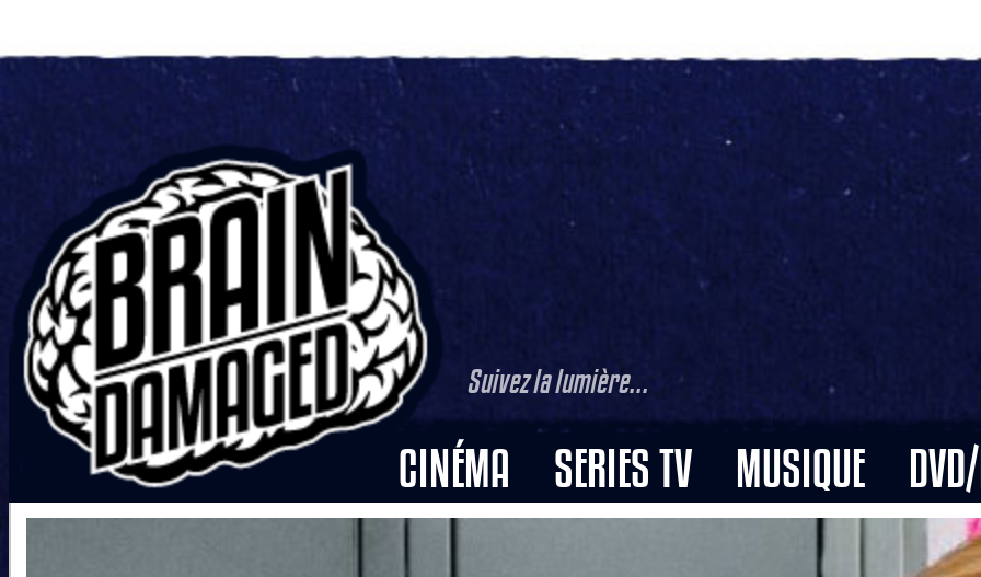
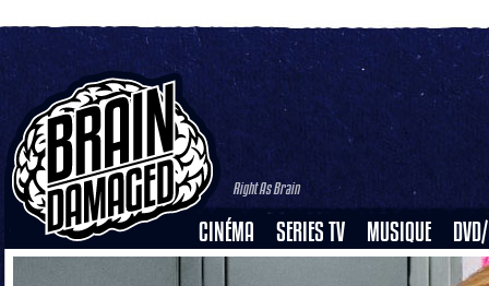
- Suivez la lumière...
+ Right As Brain
